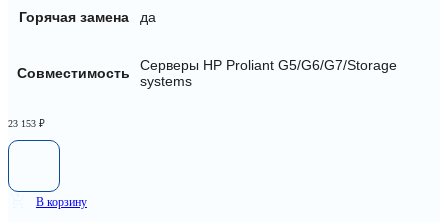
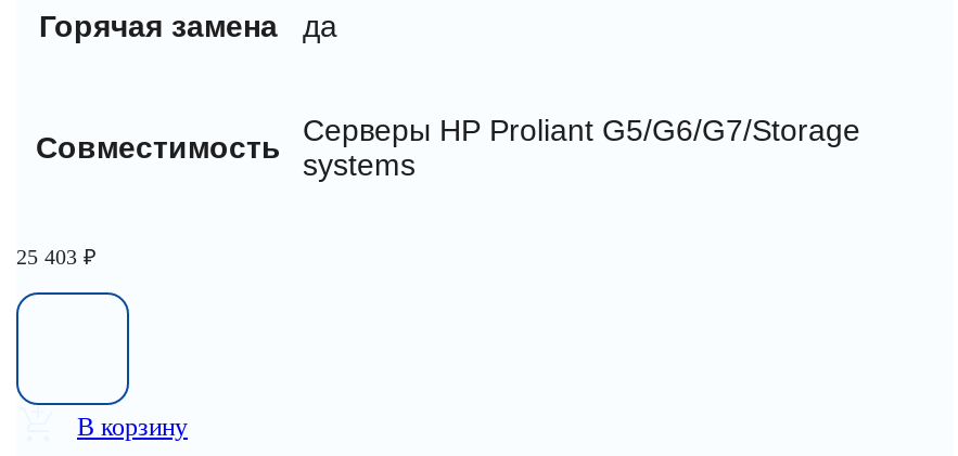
- 23 153 ₽
+ 25 403 ₽
